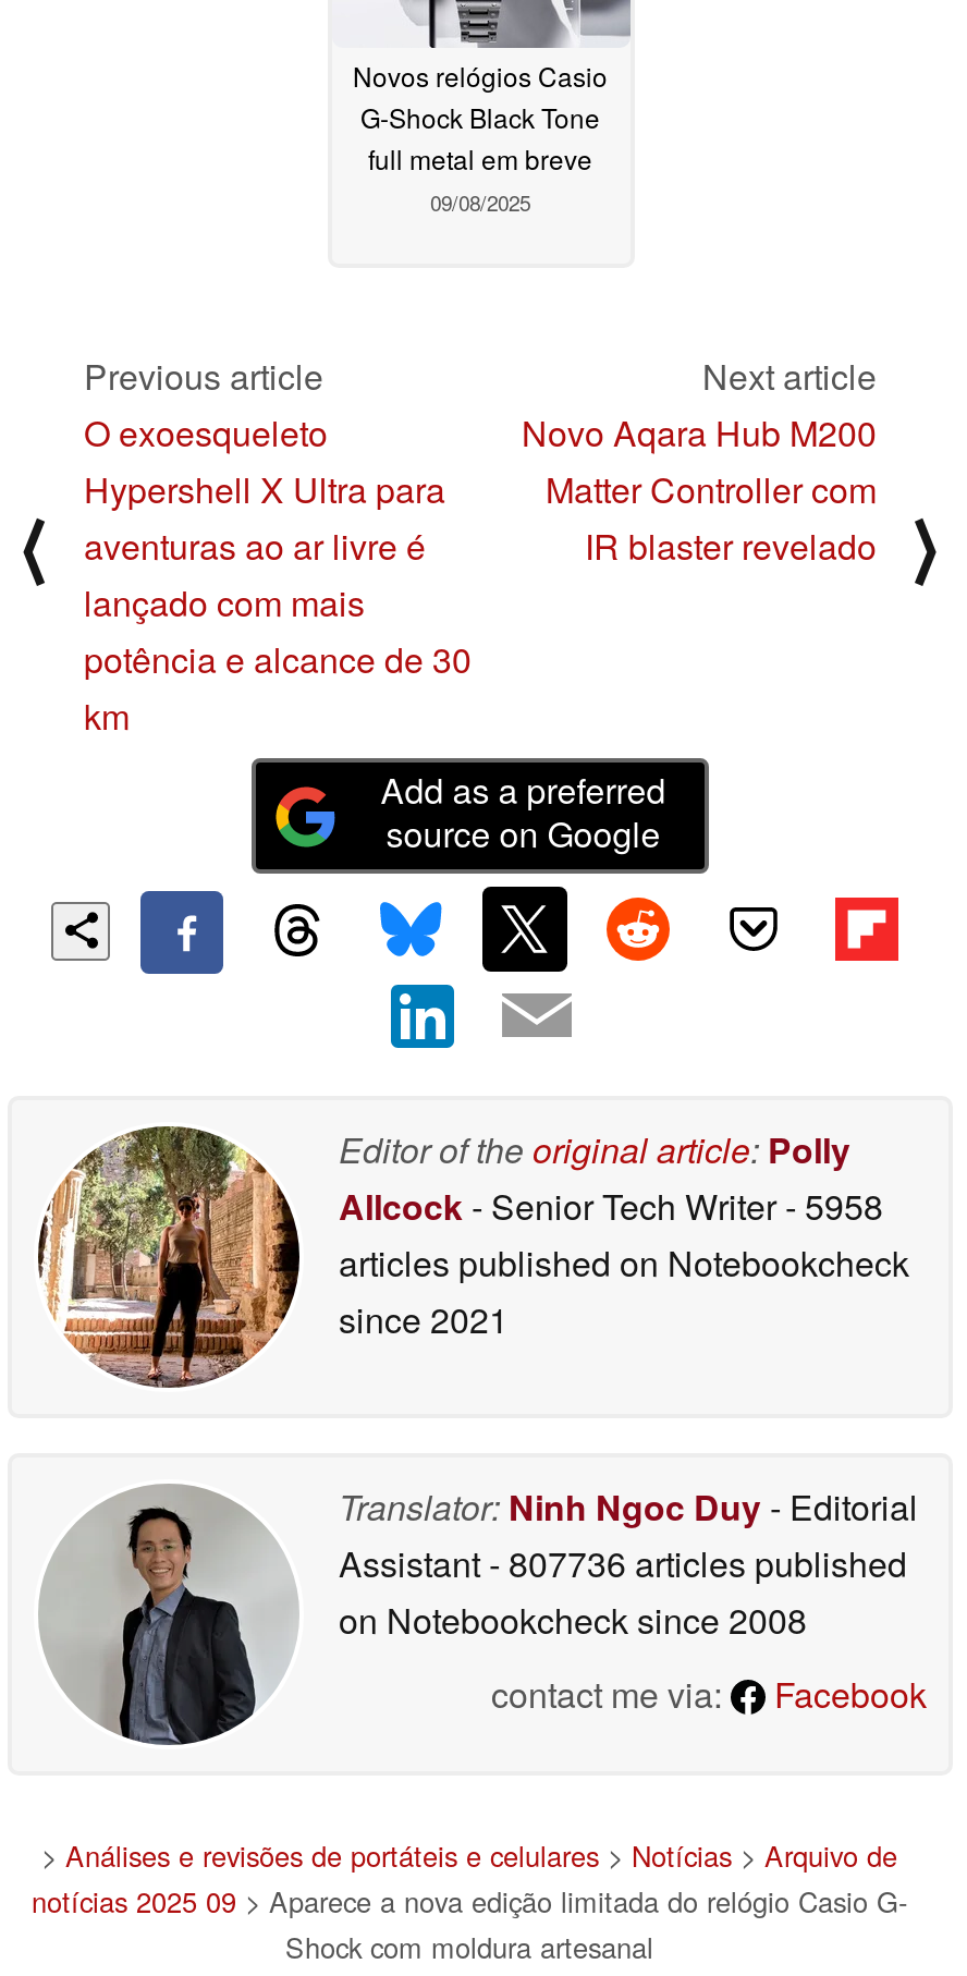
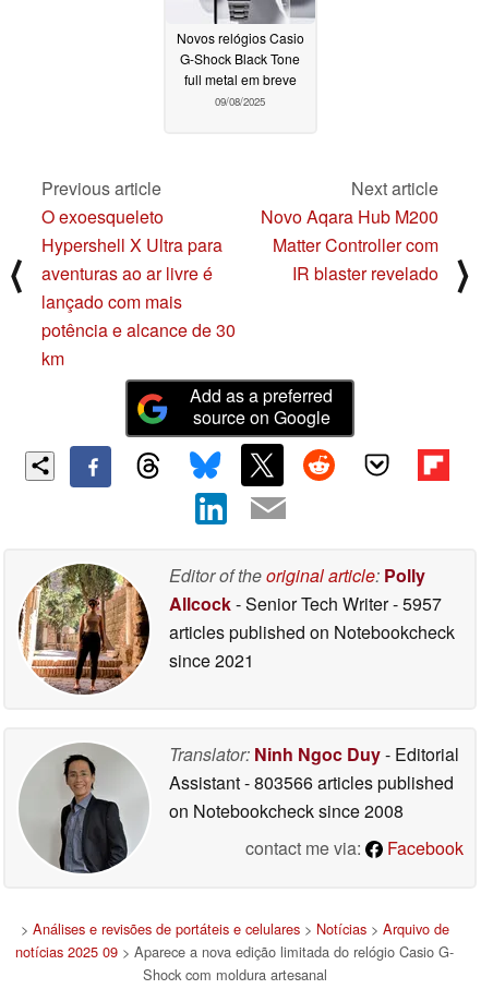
- Allcock - Senior Tech Writer - 5958
+ Allcock - Senior Tech Writer - 5957

- Assistant - 807736 articles published
+ Assistant - 803566 articles published
